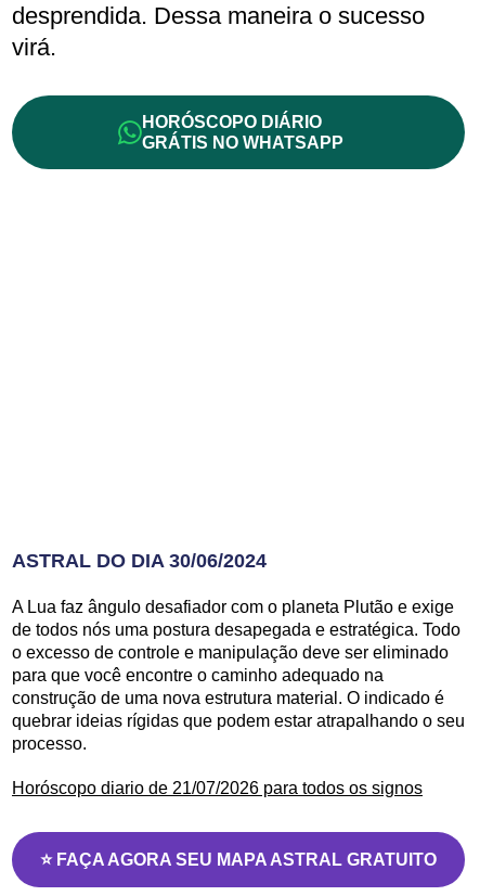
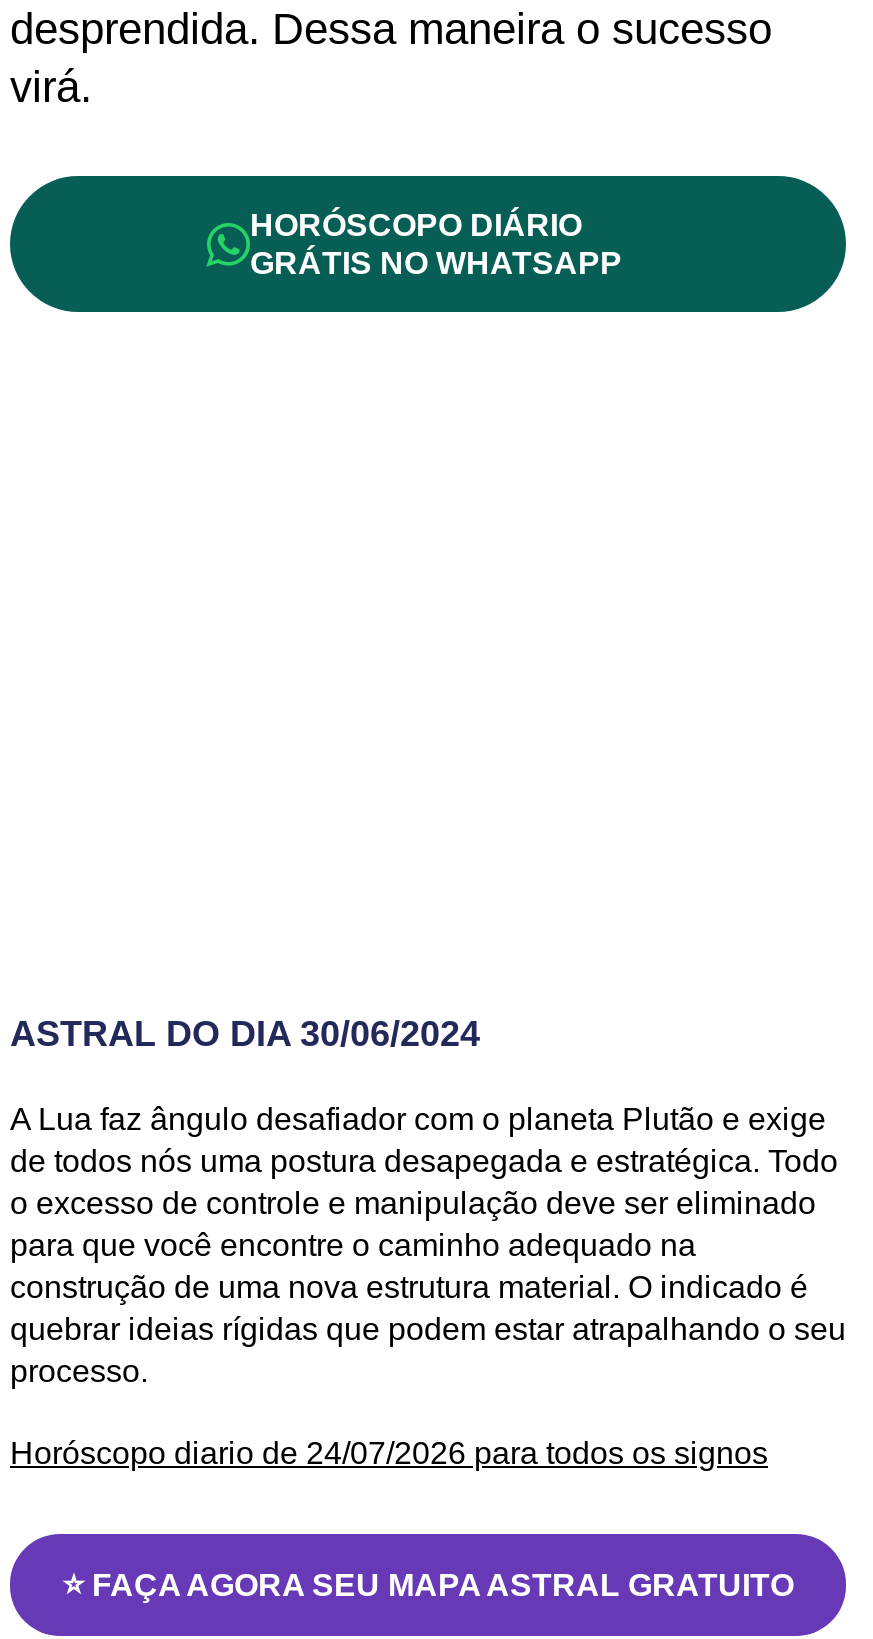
- Horóscopo diario de 21/07/2026 para todos os signos
+ Horóscopo diario de 24/07/2026 para todos os signos
